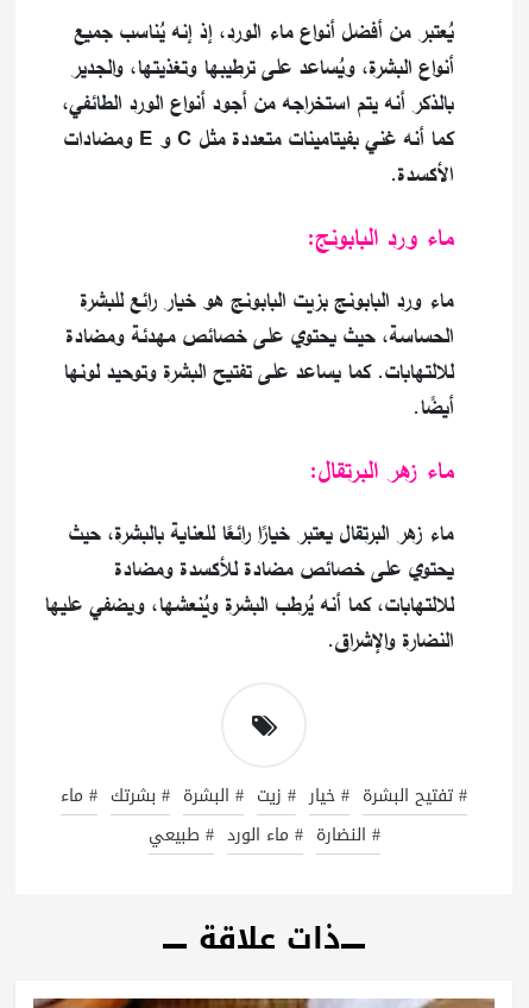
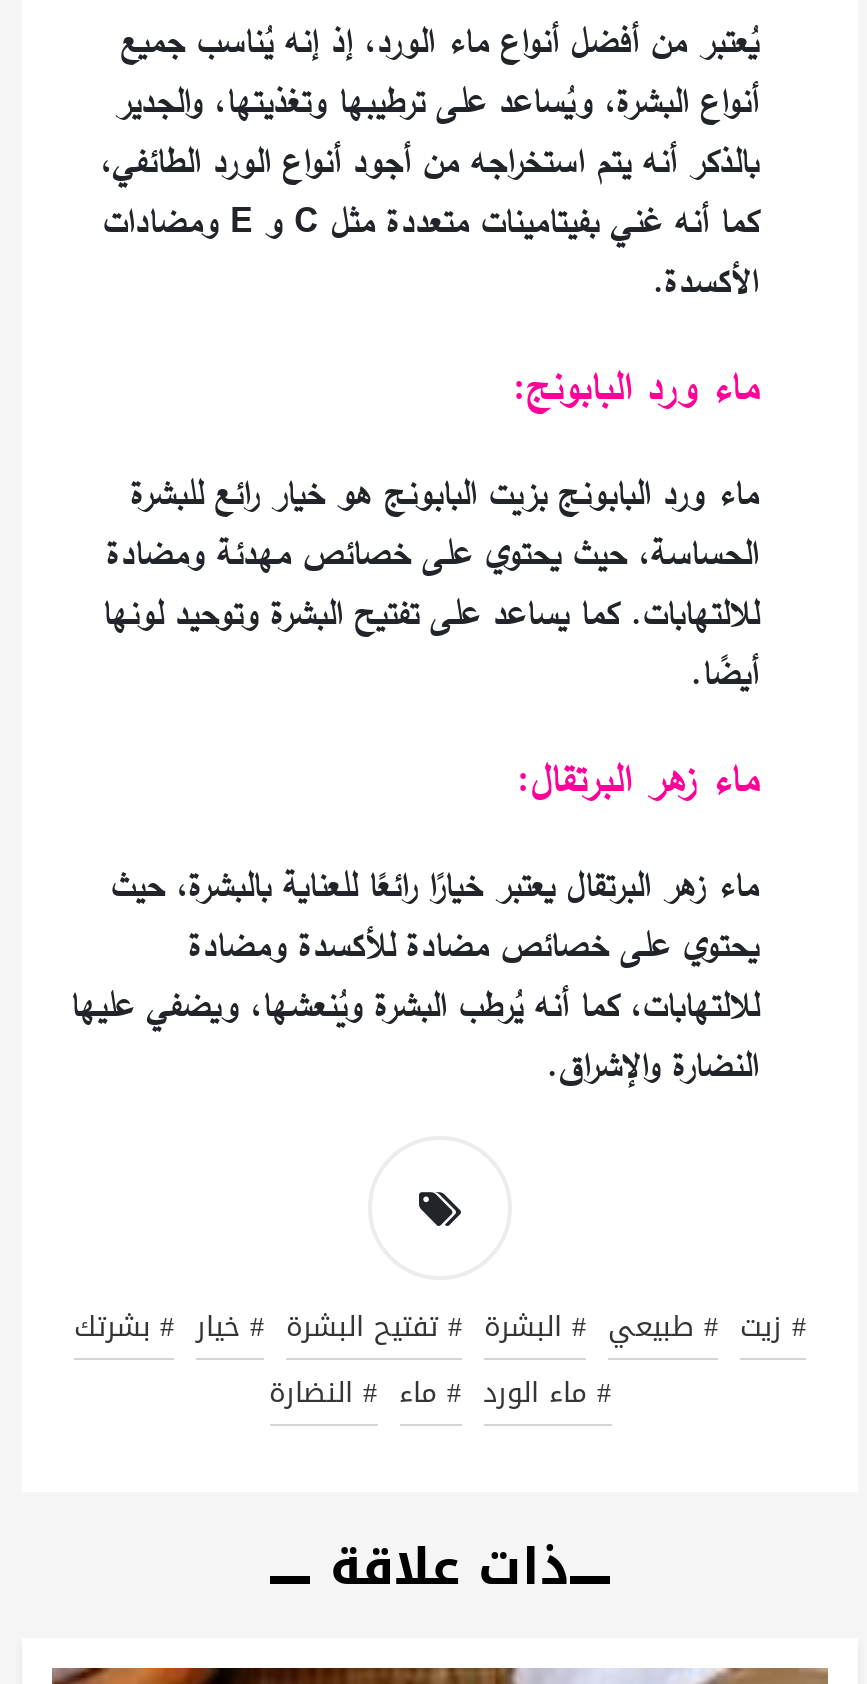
- # تفتيح البشرة # خيار # زيت # البشرة # بشرتك # ماء
- # النضارة # ماء الورد # طبيعي
+ # زيت # طبيعي # البشرة # تفتيح البشرة # خيار # بشرتك
+ # ماء الورد # ماء # النضارة
